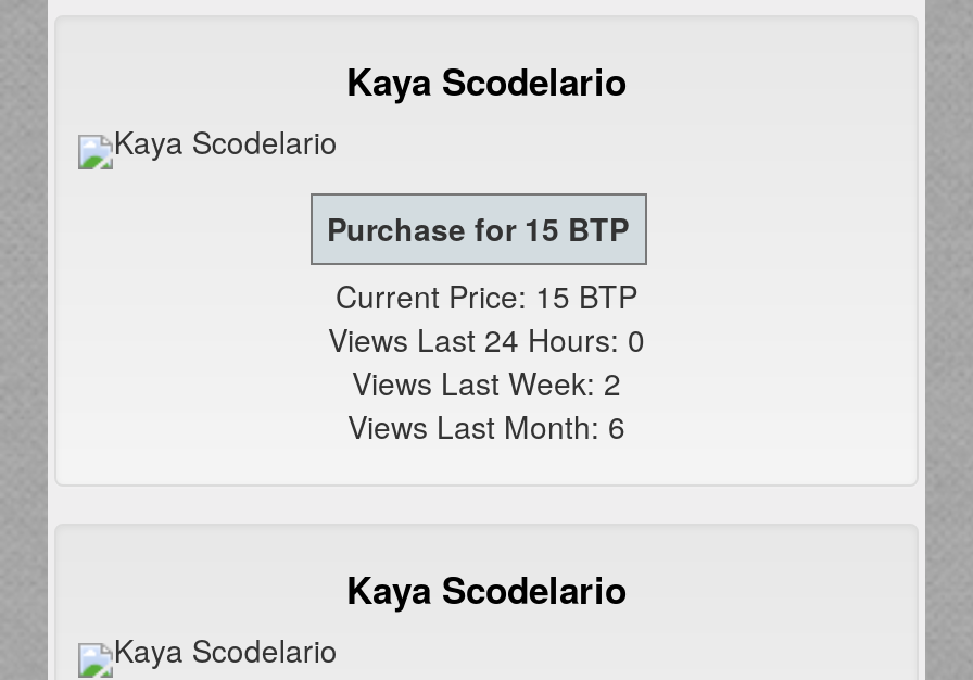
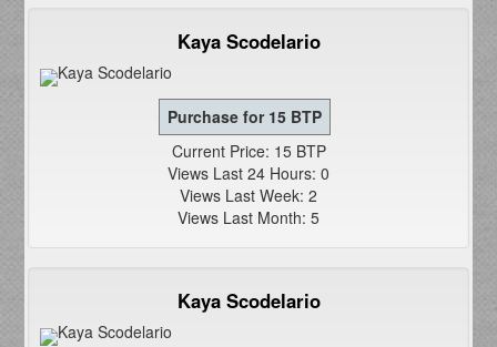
- Views Last Month: 6
+ Views Last Month: 5
